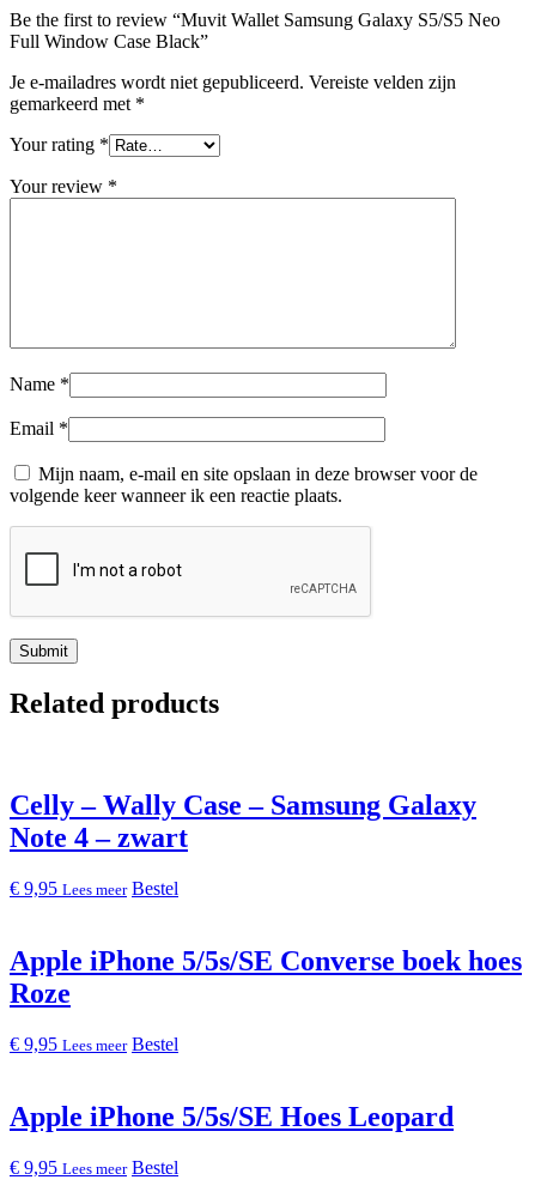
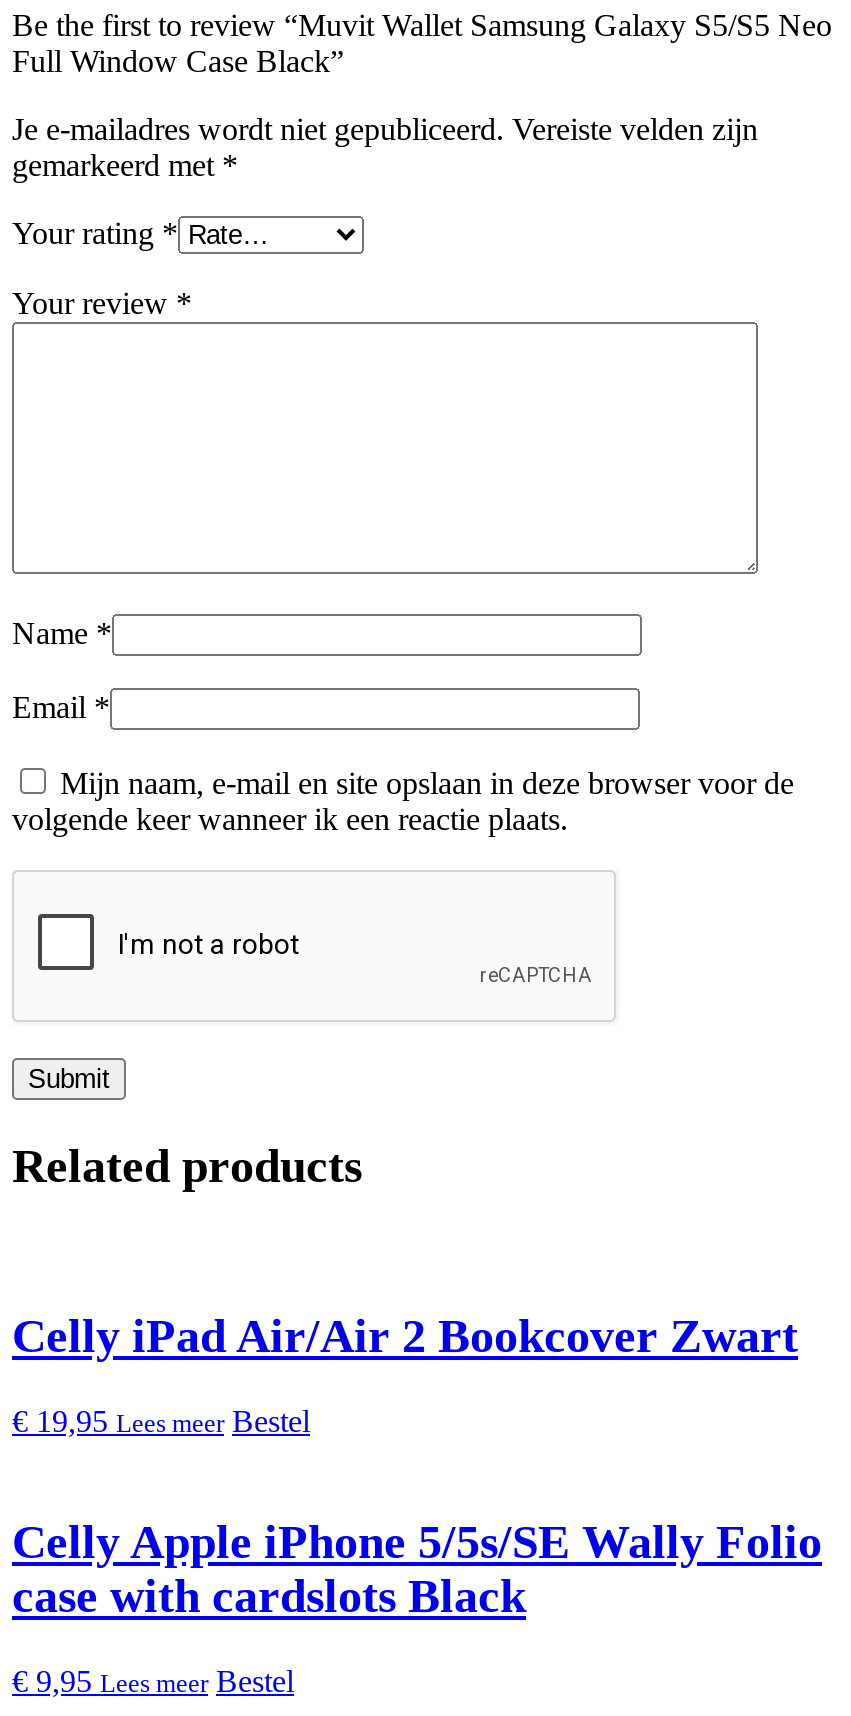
- Celly – Wally Case – Samsung Galaxy
- Note 4 – zwart
- €9,95 Lees meer Bestel
- Apple iPhone 5/5s/SE Converse boek hoes
- Roze
- €9,95 Lees meer Bestel
- Apple iPhone 5/5s/SE Hoes Leopard
+ Celly iPad Air/Air 2 Bookcover Zwart
+ €19,95 Lees meer Bestel
+ Celly Apple iPhone 5/5s/SE Wally Folio
+ case with cardslots Black
